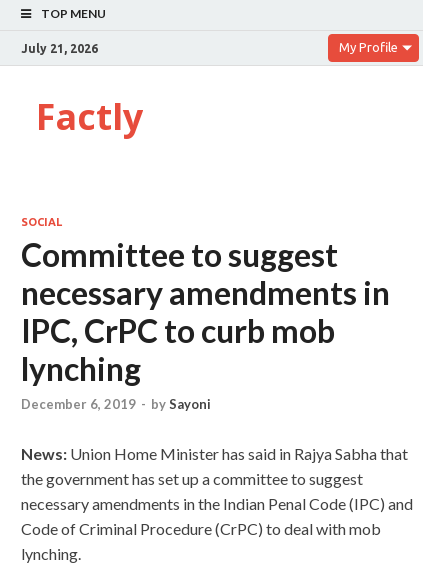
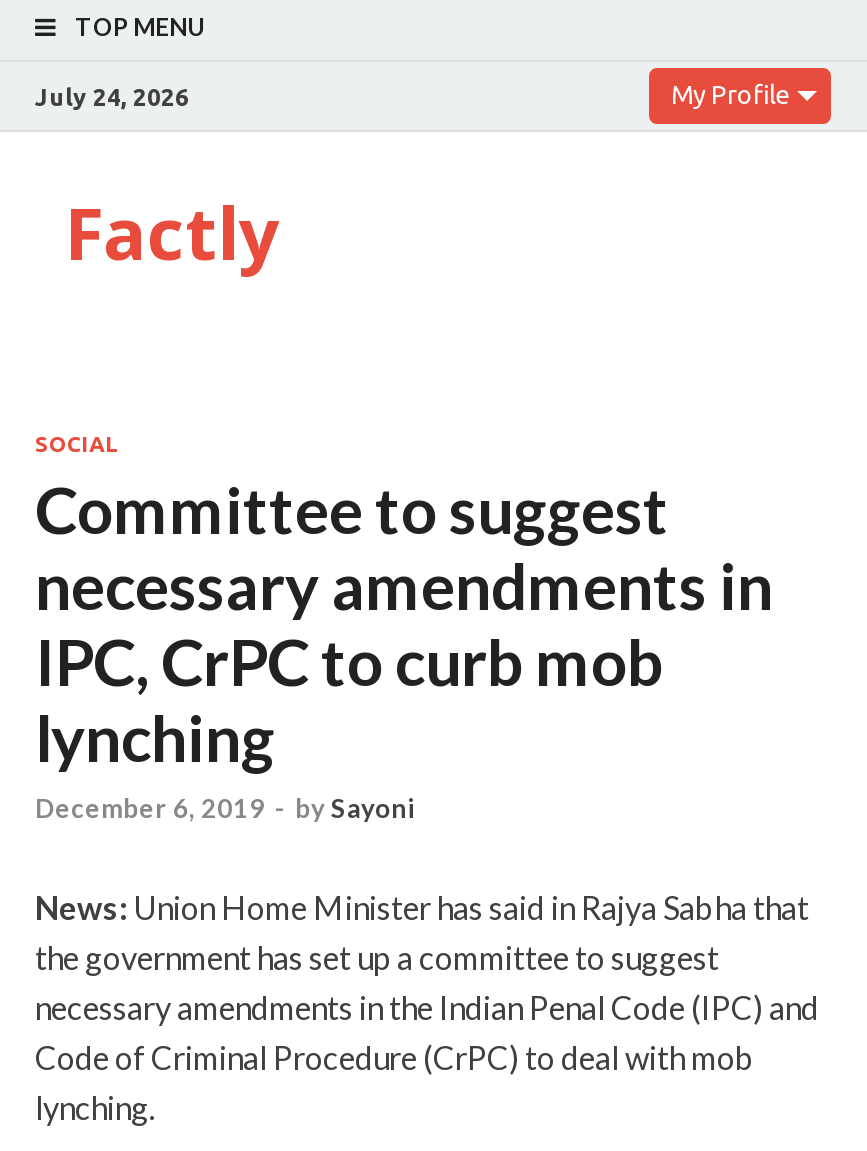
- July 21, 2026
+ July 24, 2026
